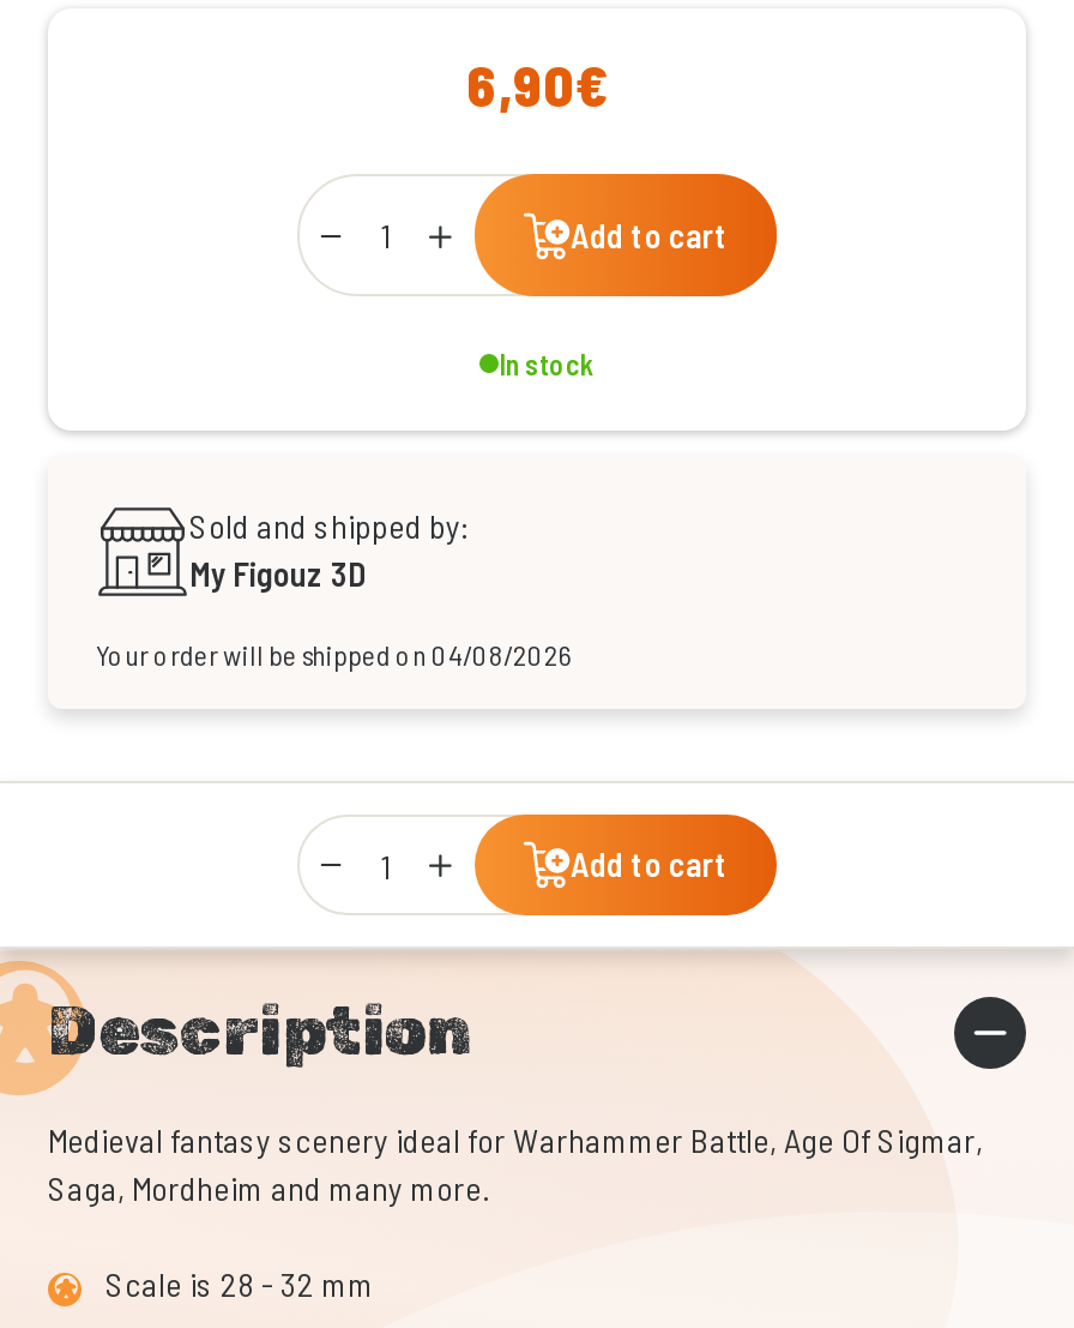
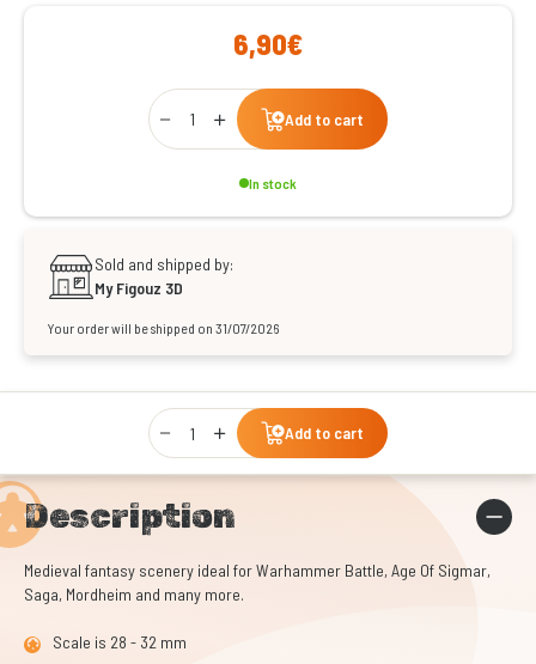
- Your order will be shipped on 04/08/2026
+ Your order will be shipped on 31/07/2026
